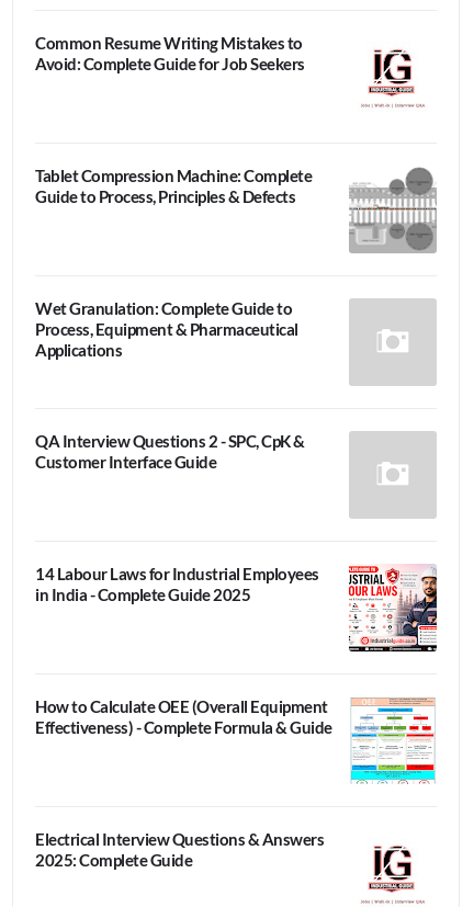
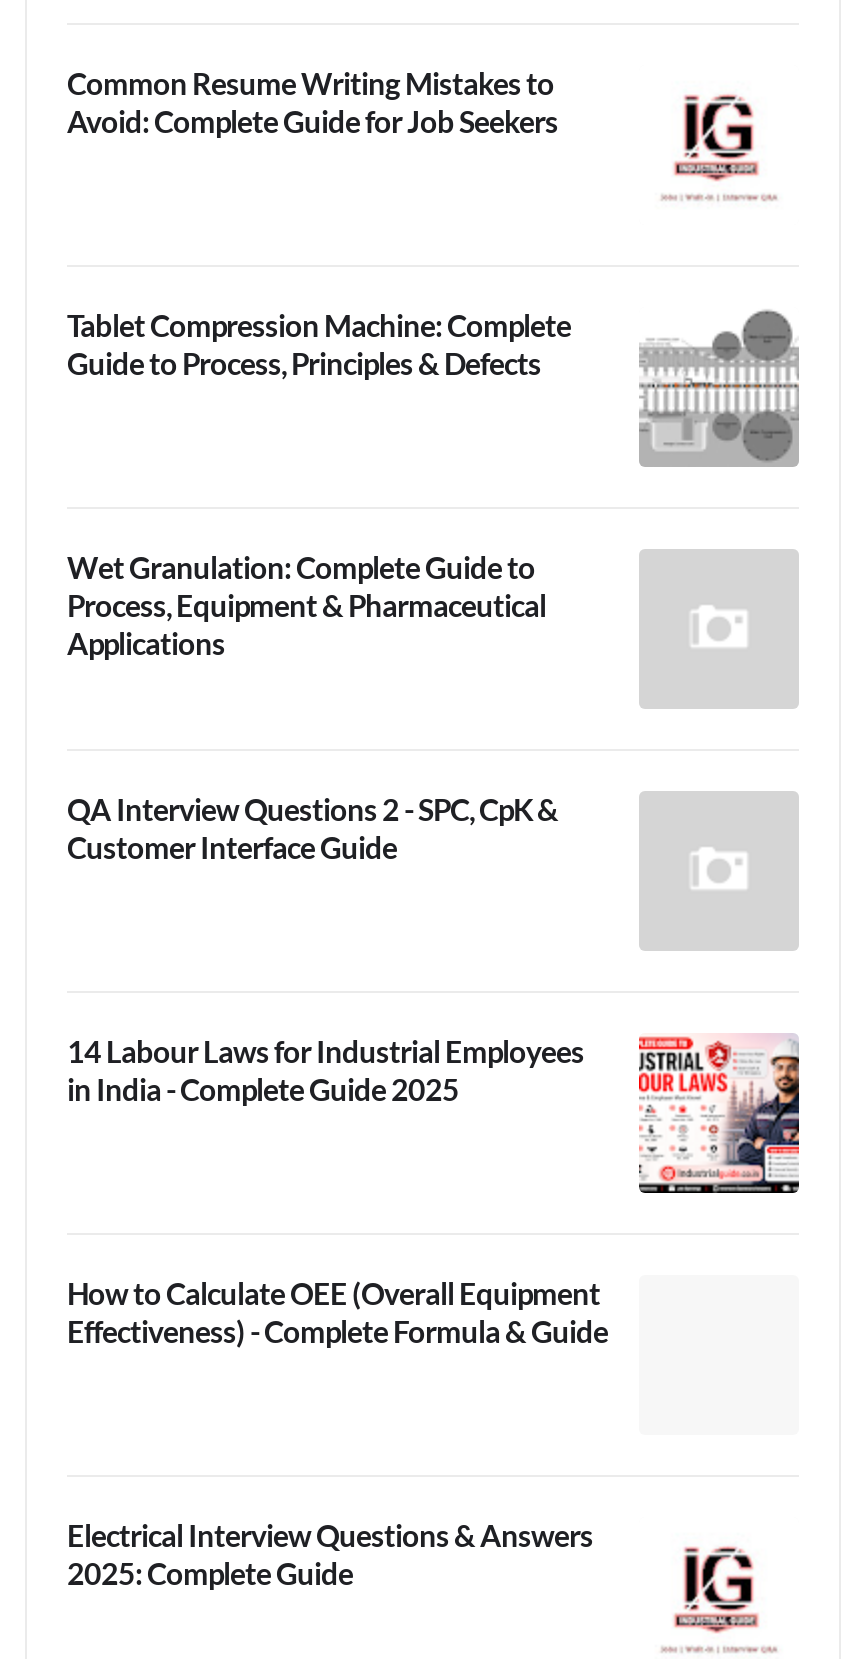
- [image]
